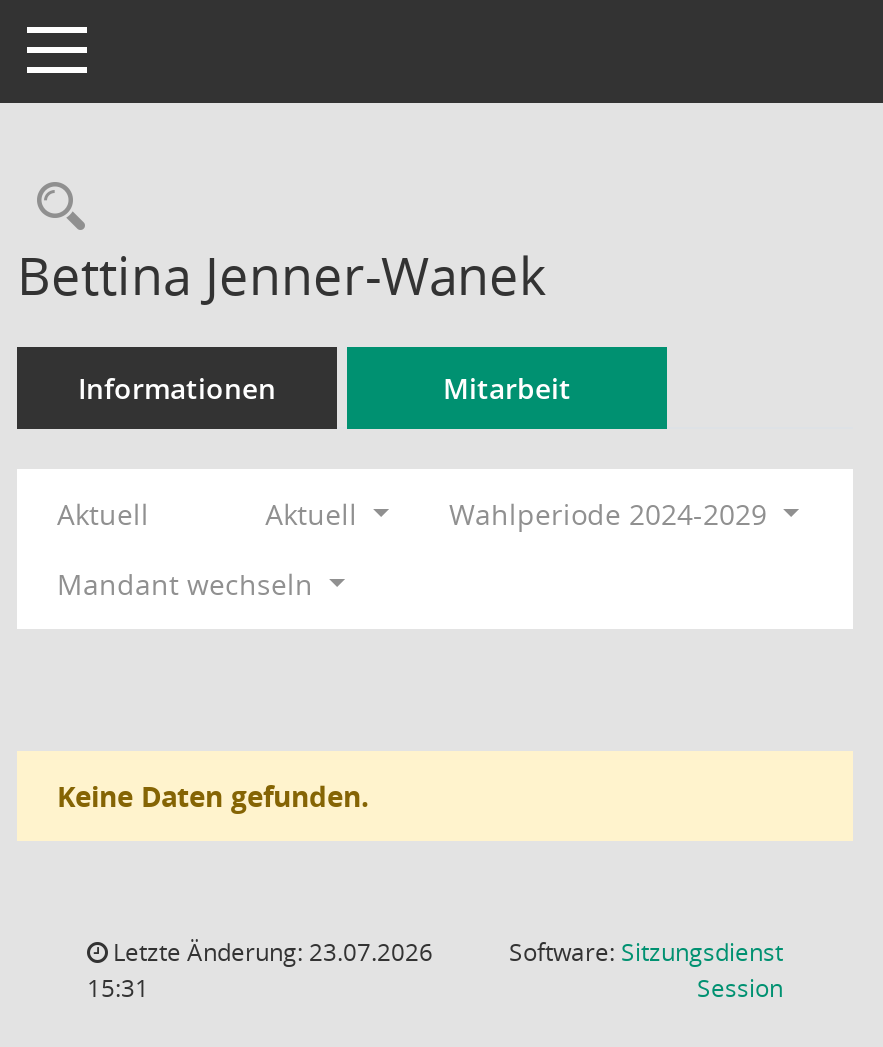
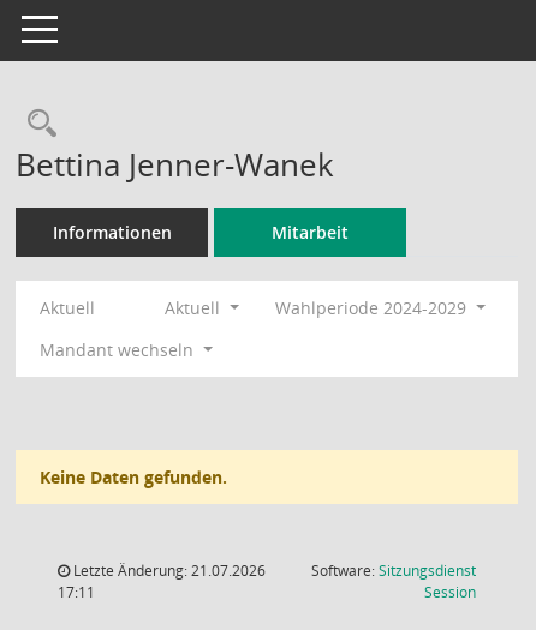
- Letzte Änderung: 23.07.2026
+ Letzte Änderung: 21.07.2026

- 15:31
+ 17:11
